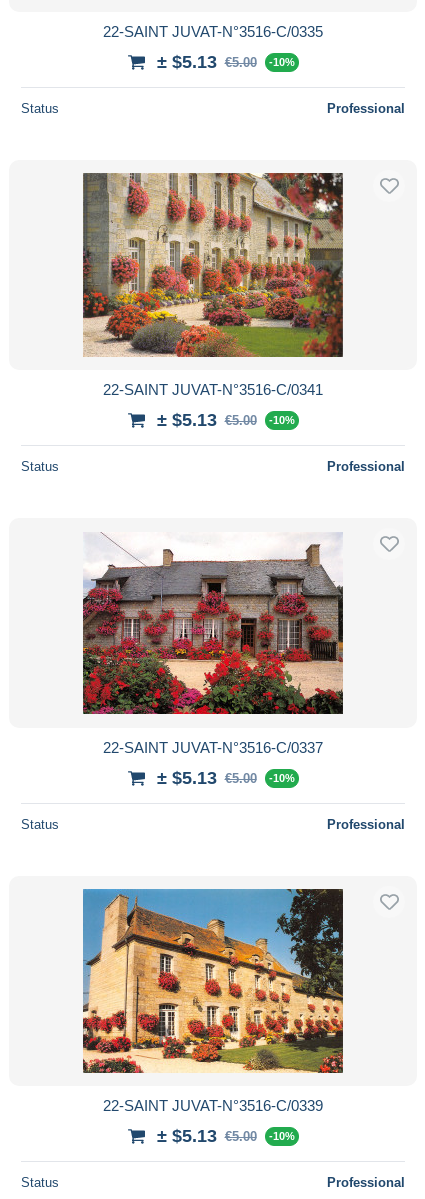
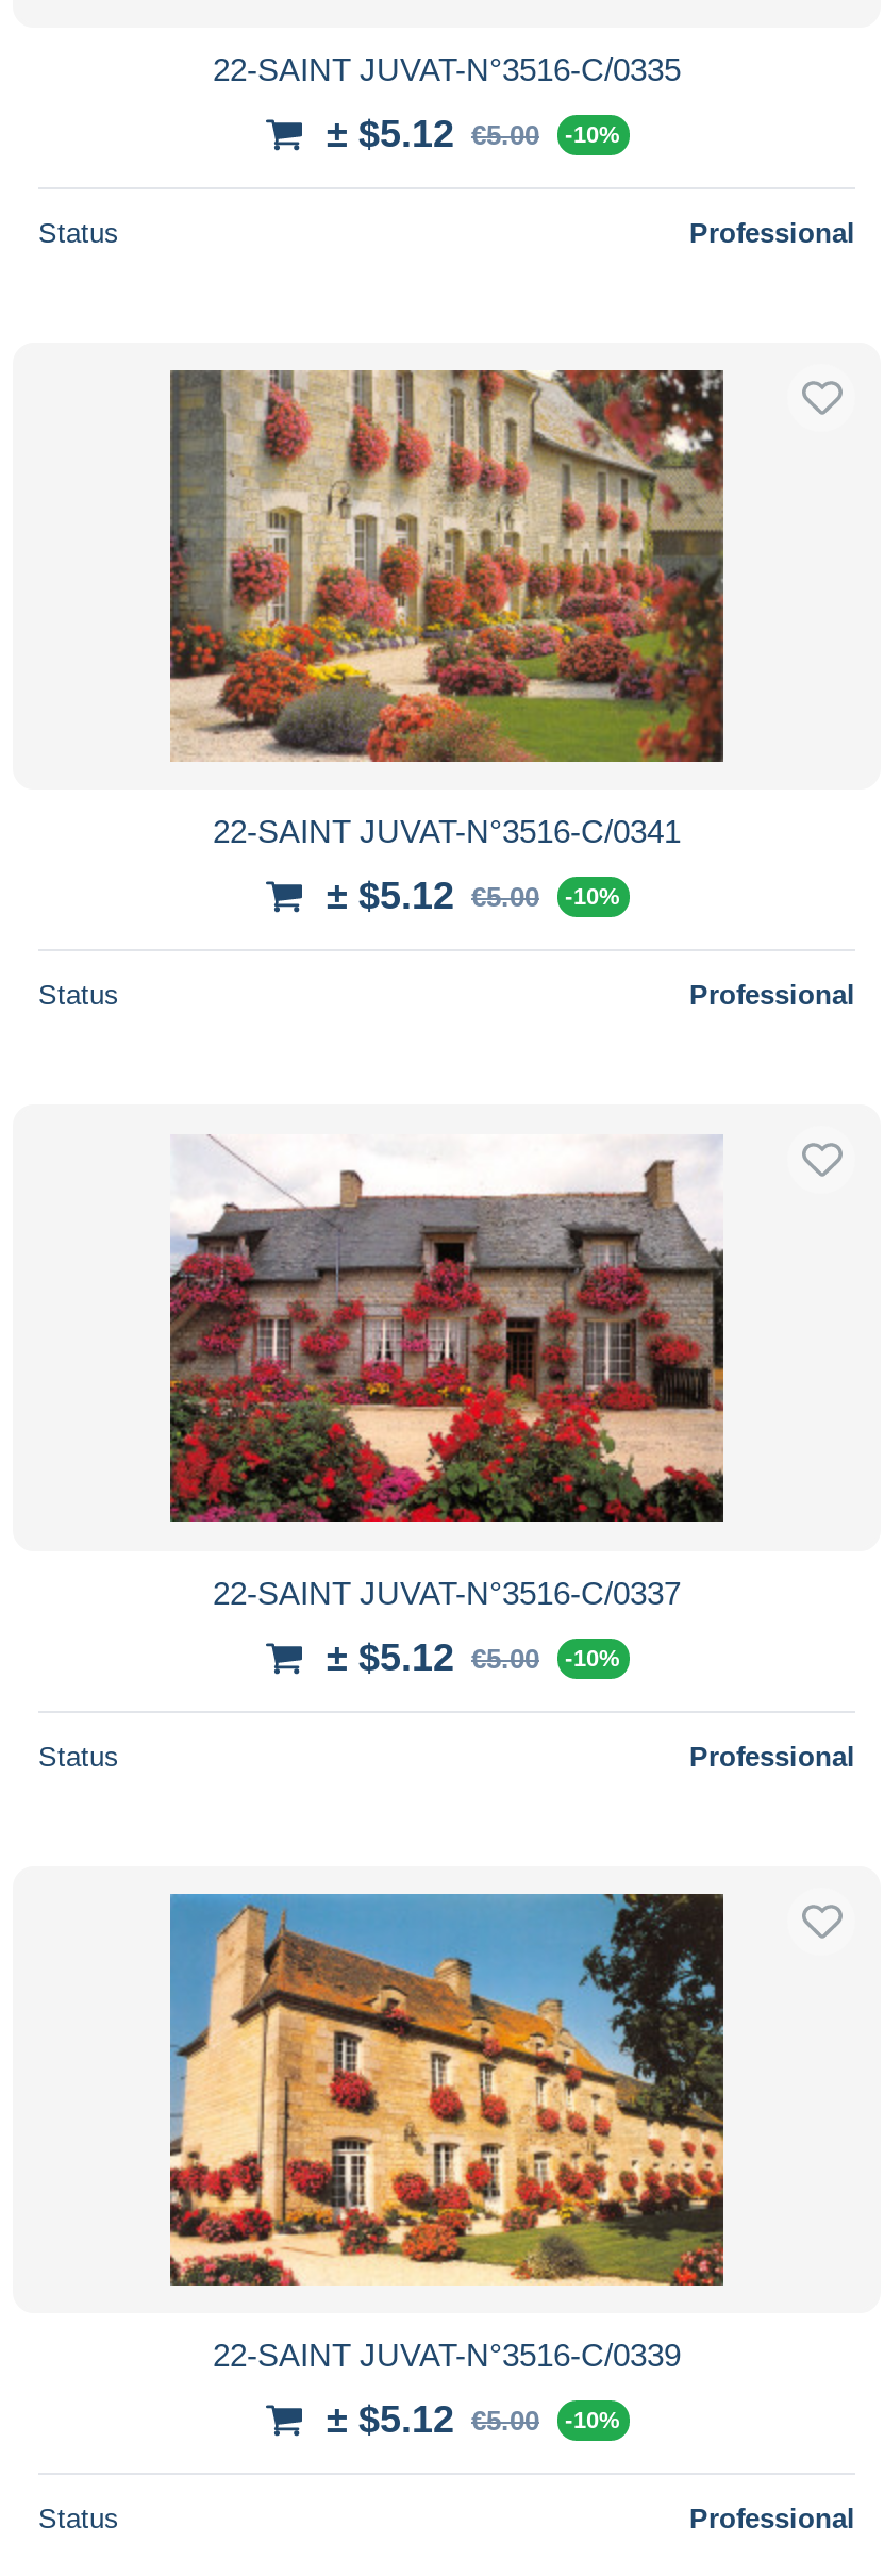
- ± $5.13 €5.00 -10%
+ ± $5.12 €5.00 -10%

- ± $5.13 €5.00 -10%
+ ± $5.12 €5.00 -10%

- ± $5.13 €5.00 -10%
+ ± $5.12 €5.00 -10%

- ± $5.13 €5.00 -10%
+ ± $5.12 €5.00 -10%
